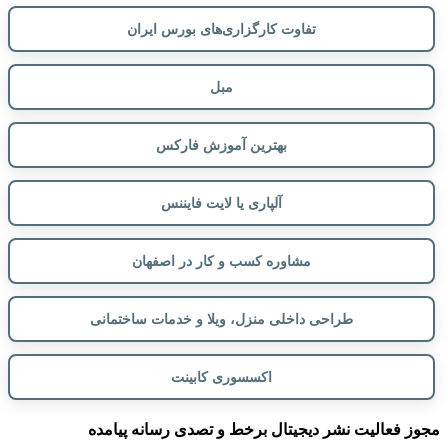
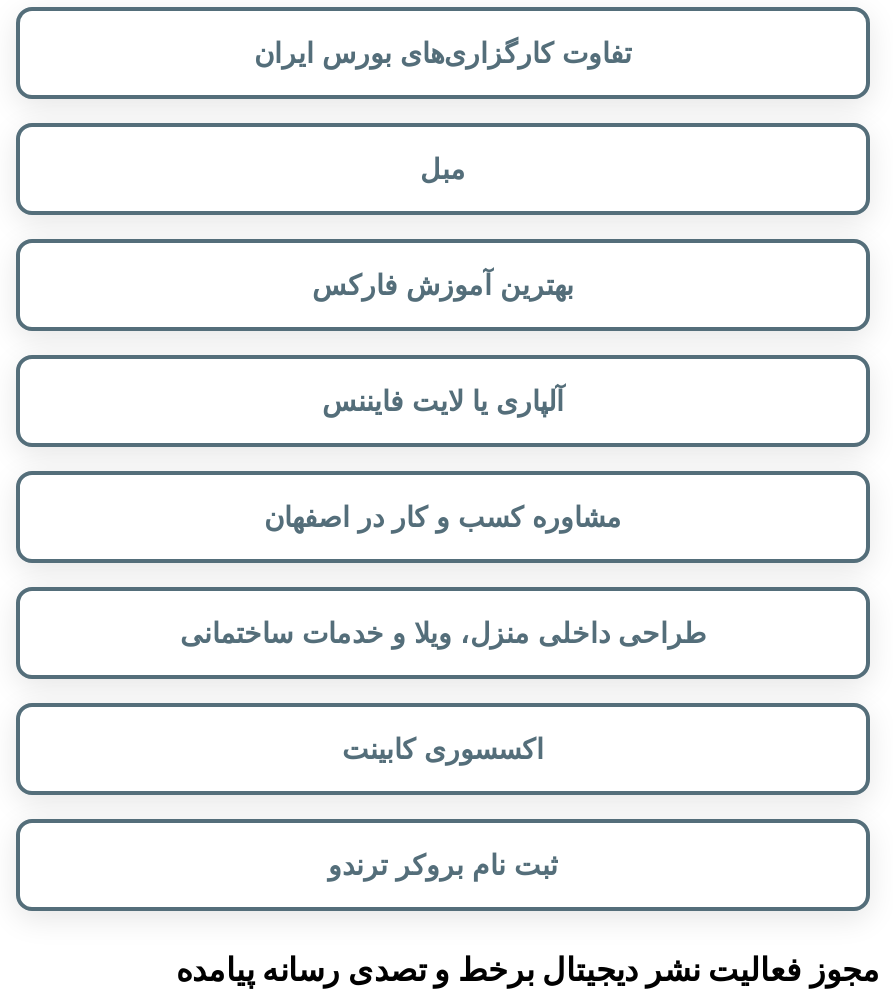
+ ثبت نام بروکر ترندو
